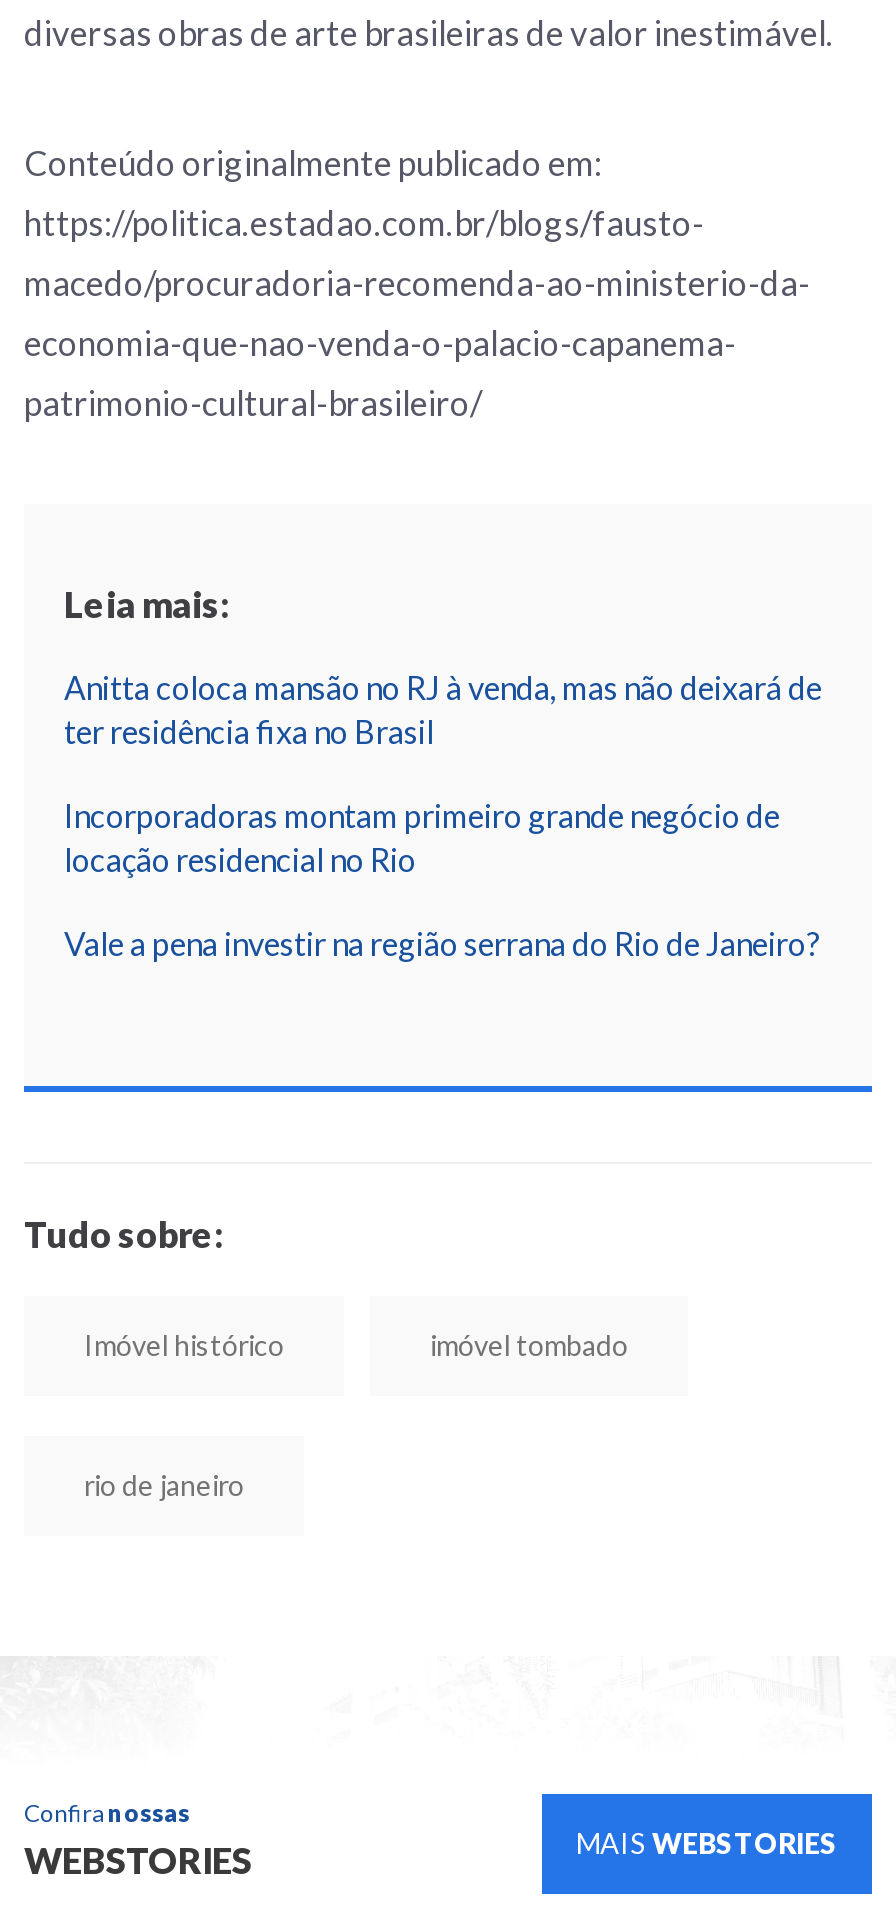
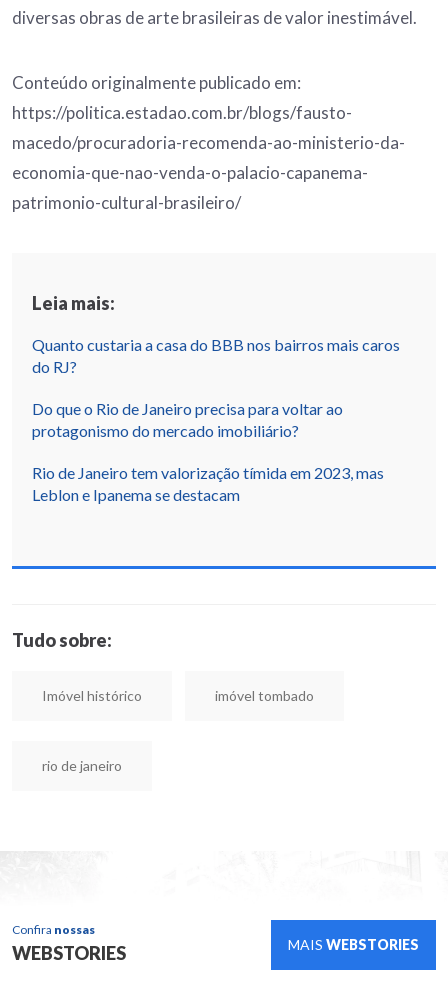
- Anitta coloca mansão no RJ à venda, mas não deixará de
- ter residência fixa no Brasil
+ Quanto custaria a casa do BBB nos bairros mais caros
+ do RJ?

- Incorporadoras montam primeiro grande negócio de
- locação residencial no Rio
+ Do que o Rio de Janeiro precisa para voltar ao
+ protagonismo do mercado imobiliário?

- Vale a pena investir na região serrana do Rio de Janeiro?
+ Rio de Janeiro tem valorização tímida em 2023, mas
+ Leblon e Ipanema se destacam
